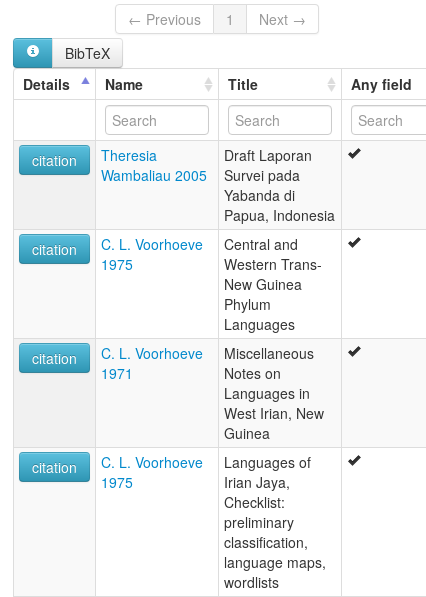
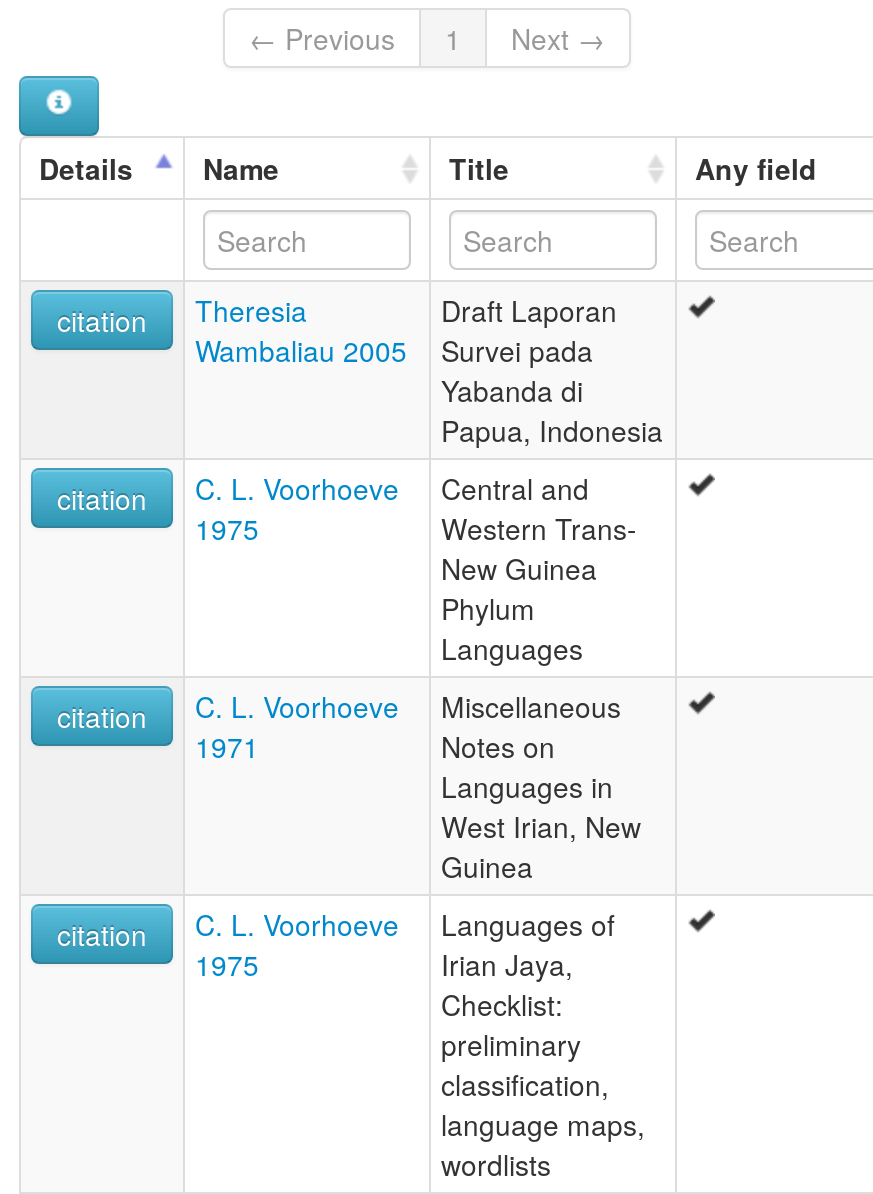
- BibTeX
